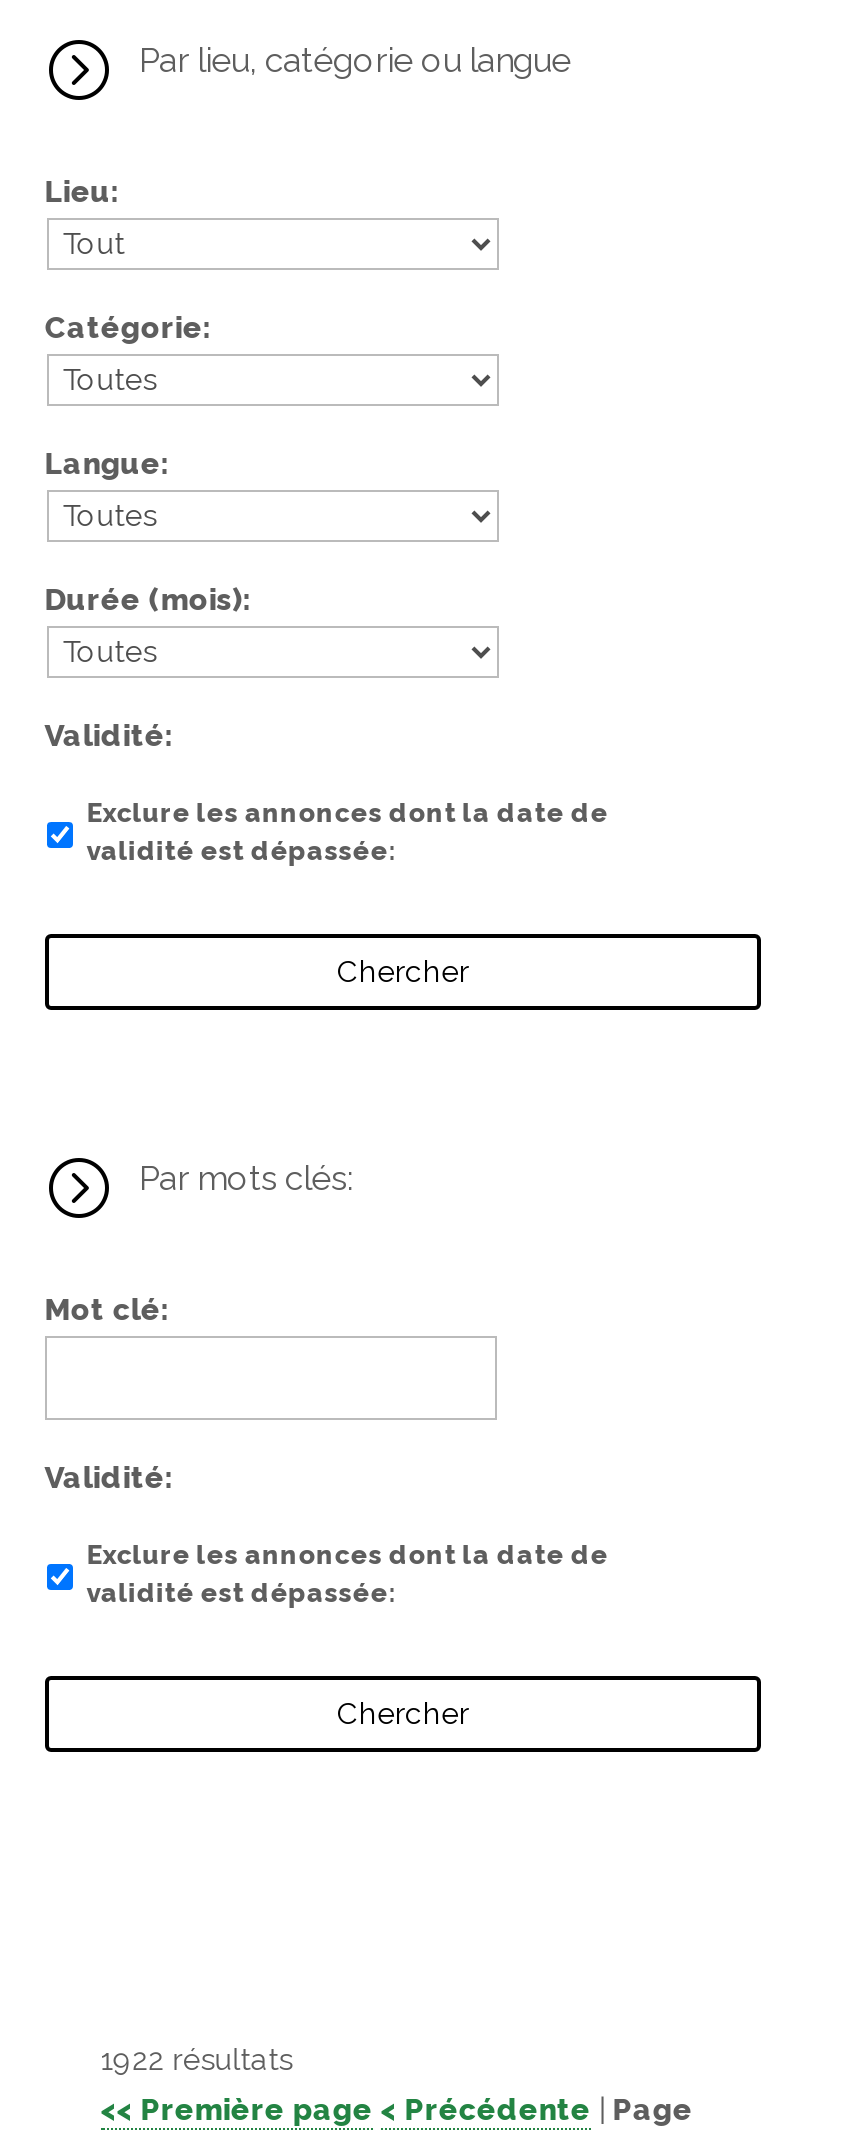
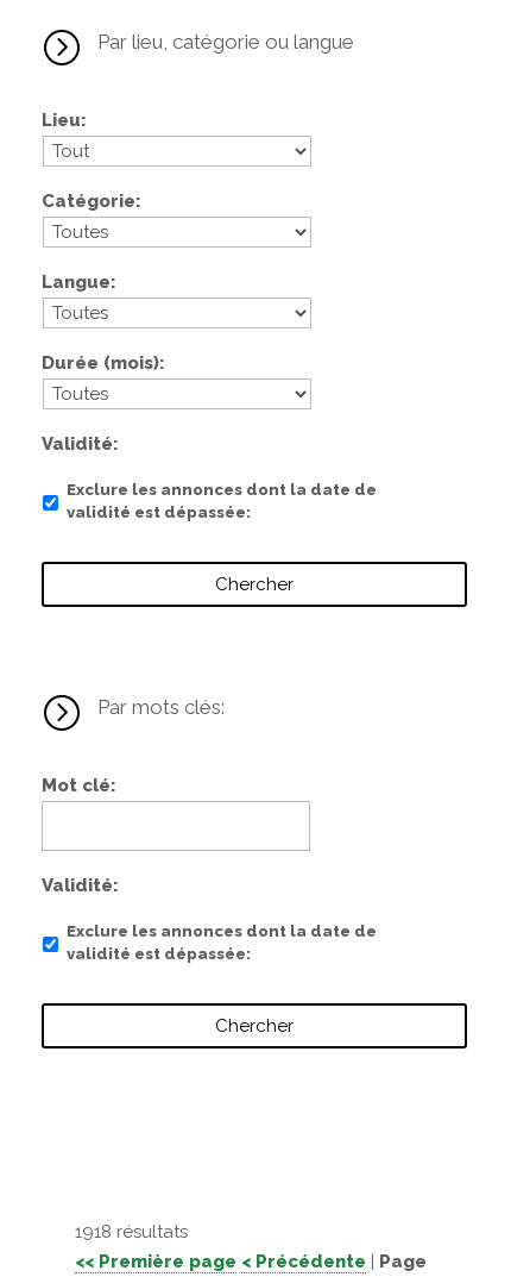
- 1922 résultats
+ 1918 résultats
